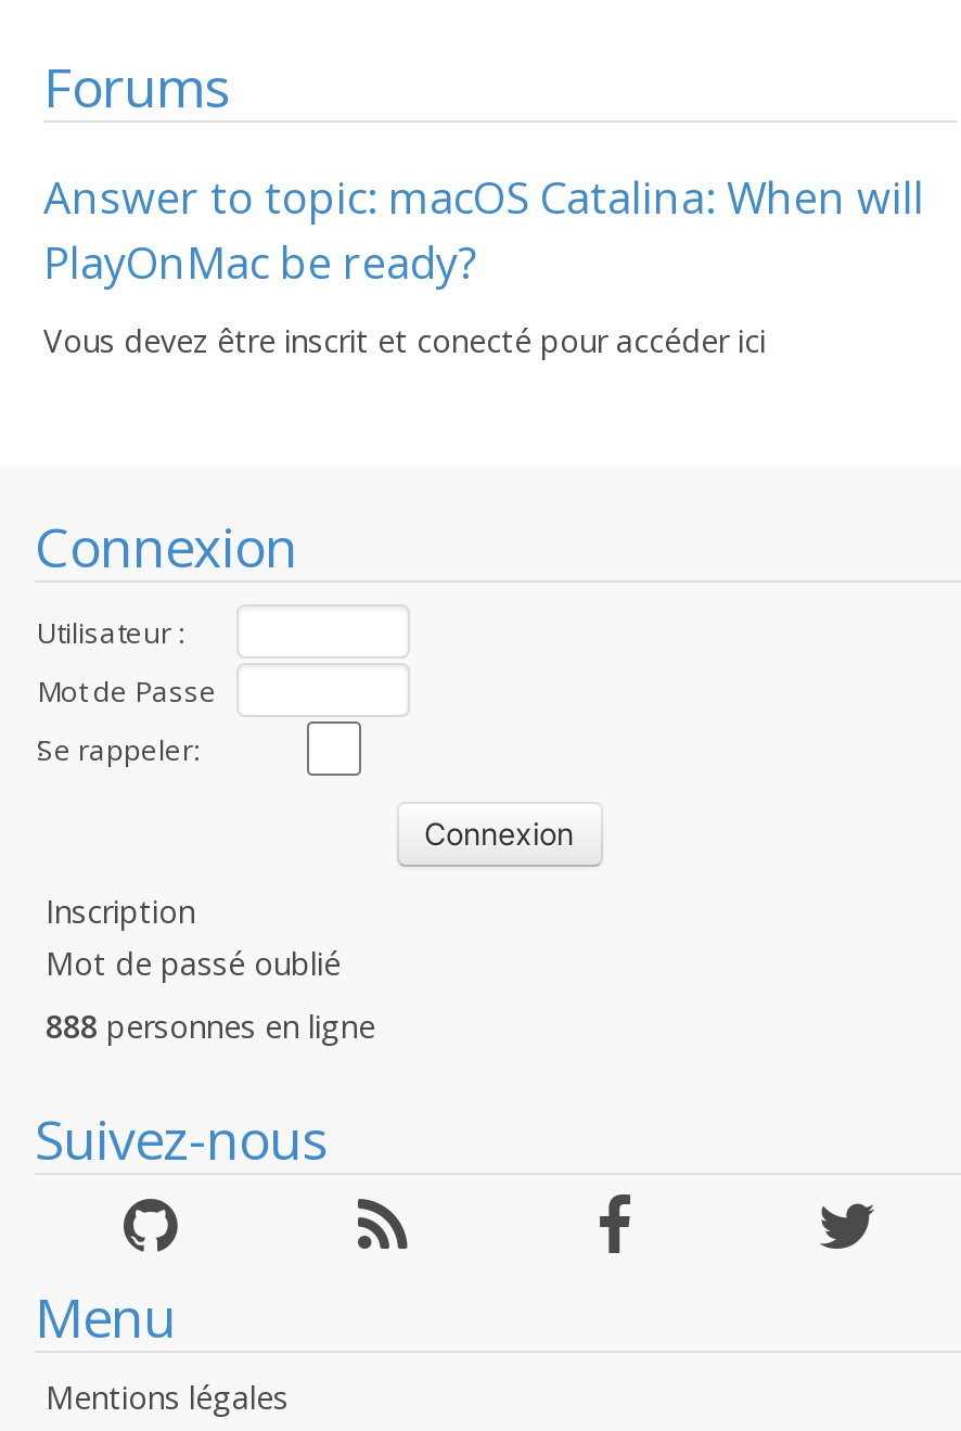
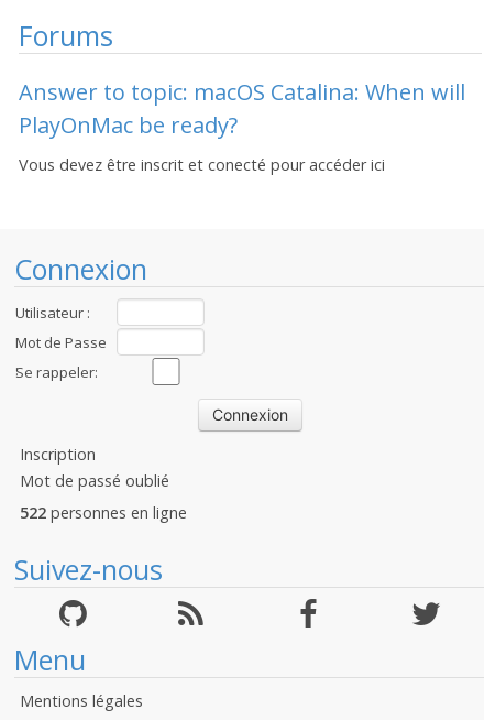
- 888 personnes en ligne
+ 522 personnes en ligne
